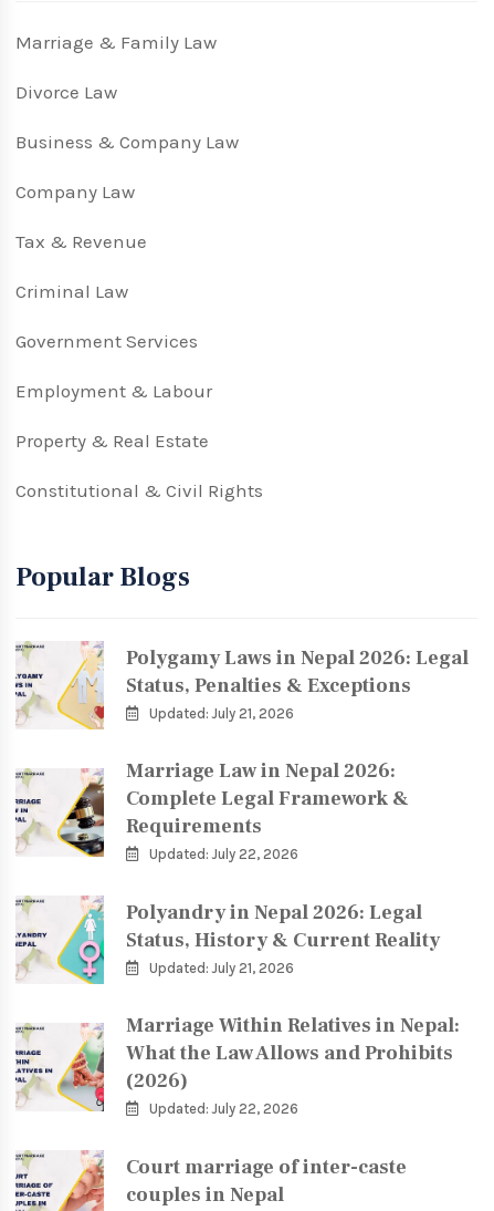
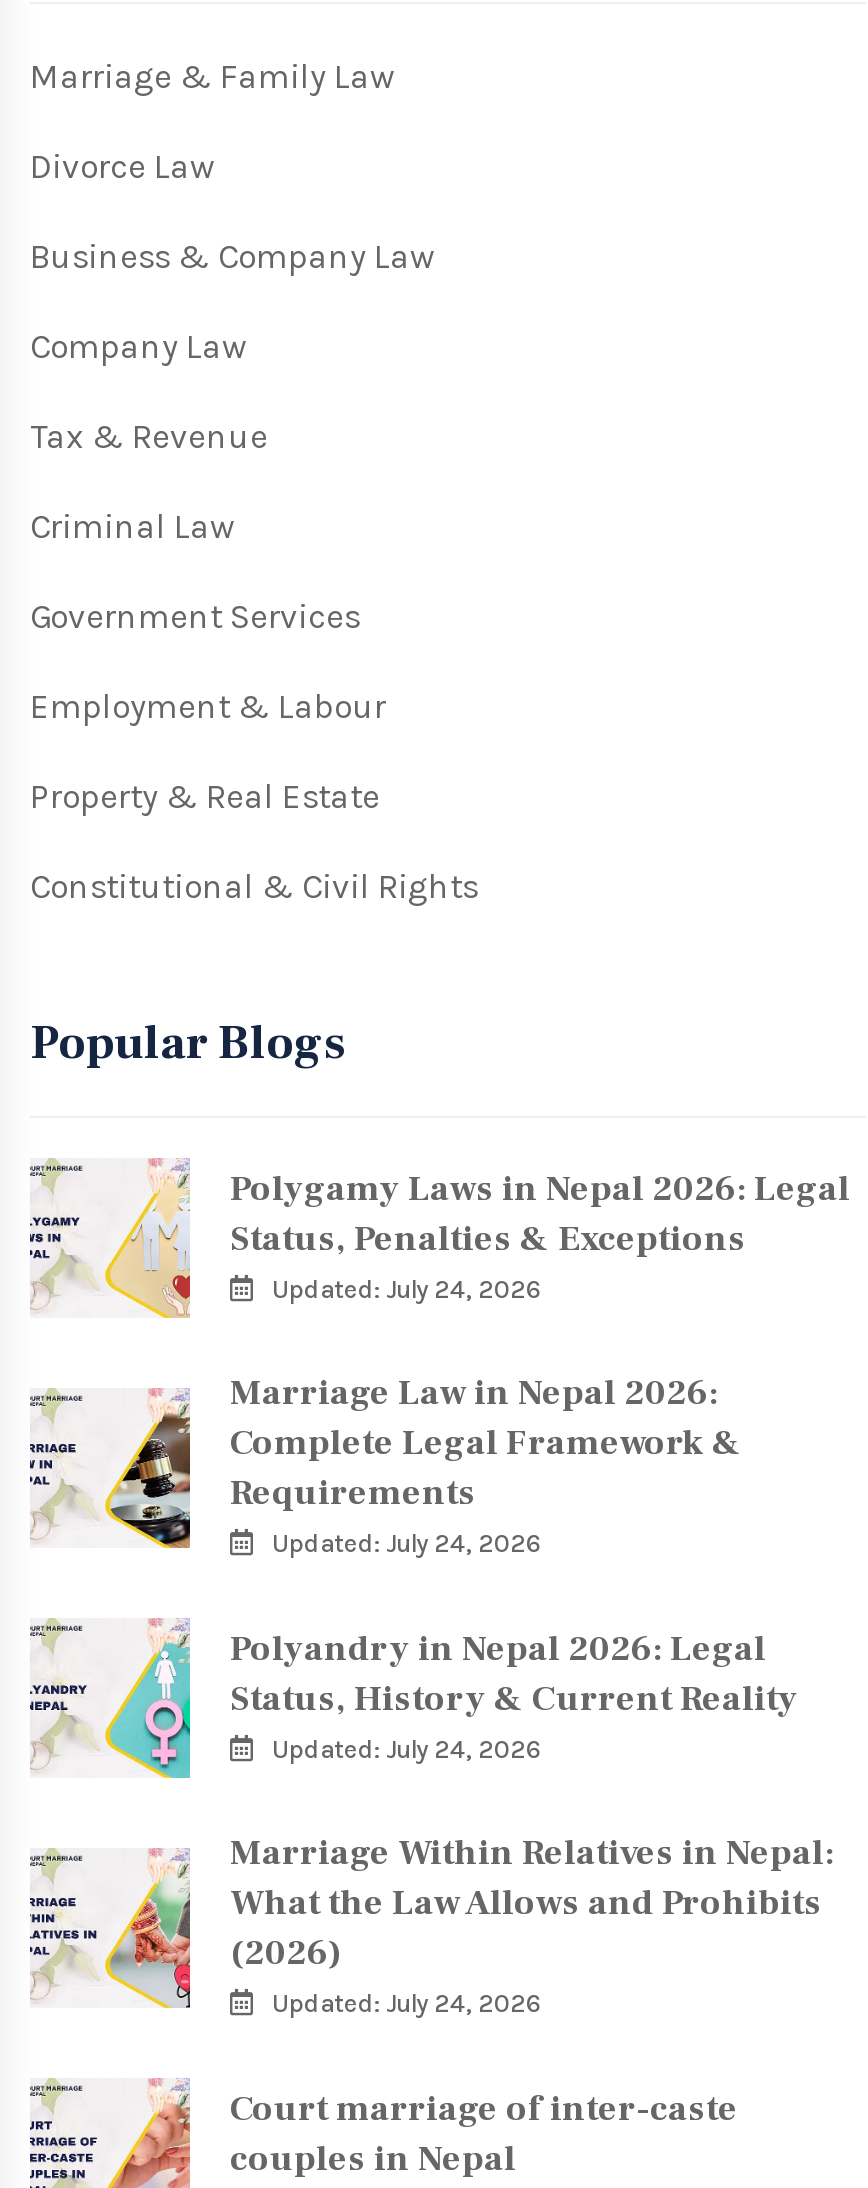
- Updated: July 21, 2026
+ Updated: July 24, 2026

- Updated: July 22, 2026
+ Updated: July 24, 2026

- Updated: July 21, 2026
+ Updated: July 24, 2026

- Updated: July 22, 2026
+ Updated: July 24, 2026
